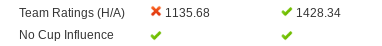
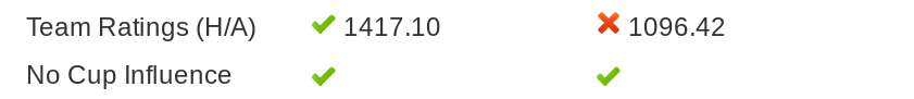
- 1135.68
+ 1417.10

- 1428.34
+ 1096.42
